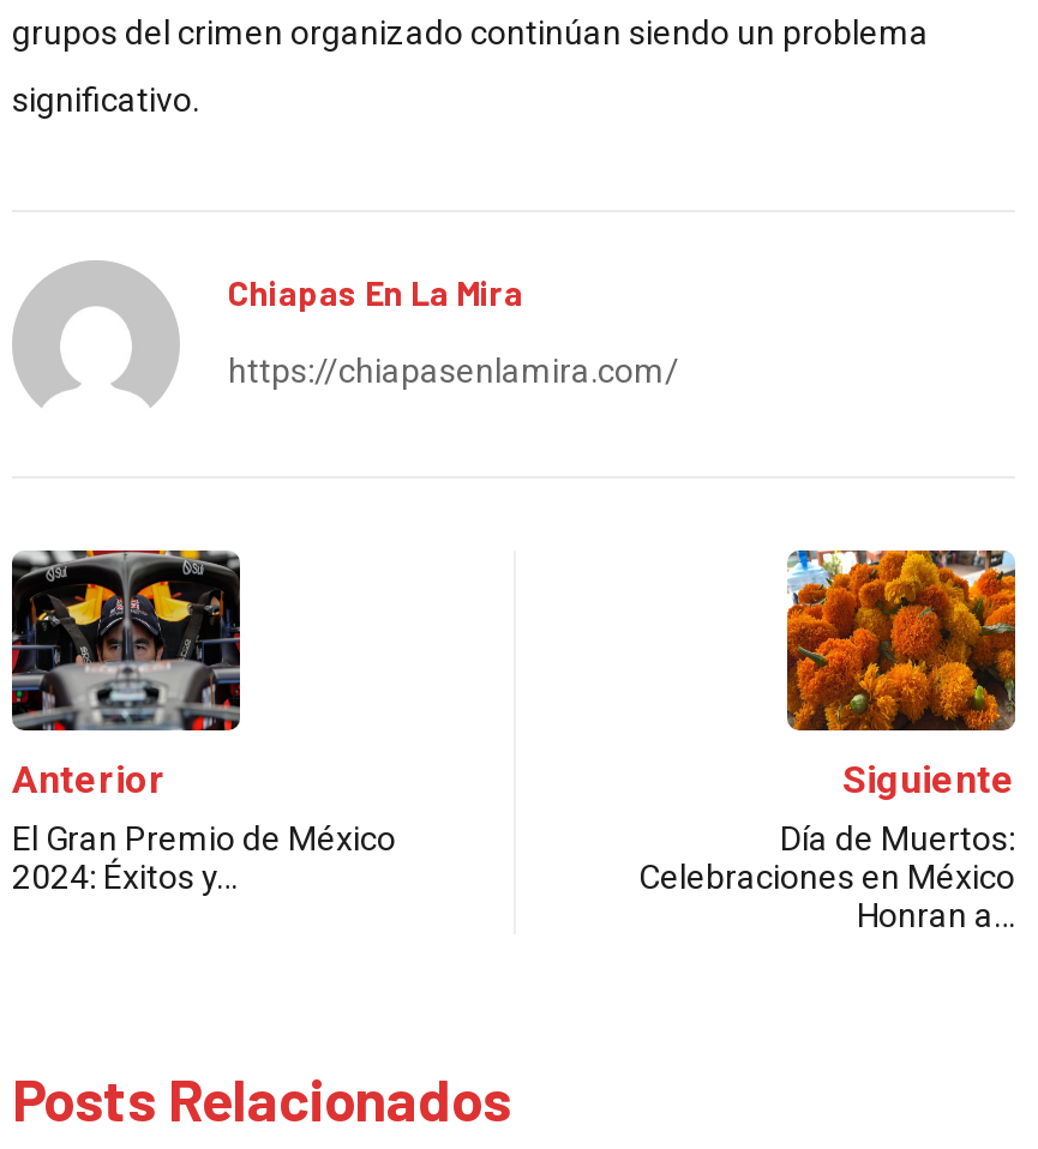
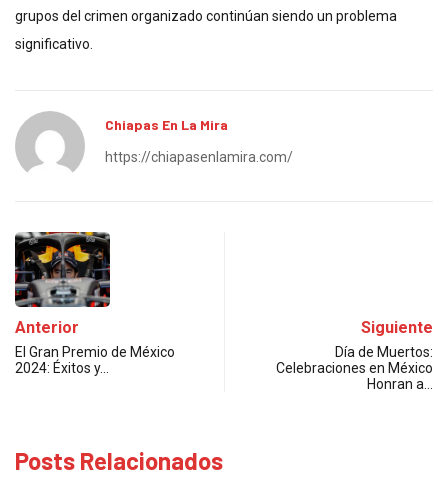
- [image]
